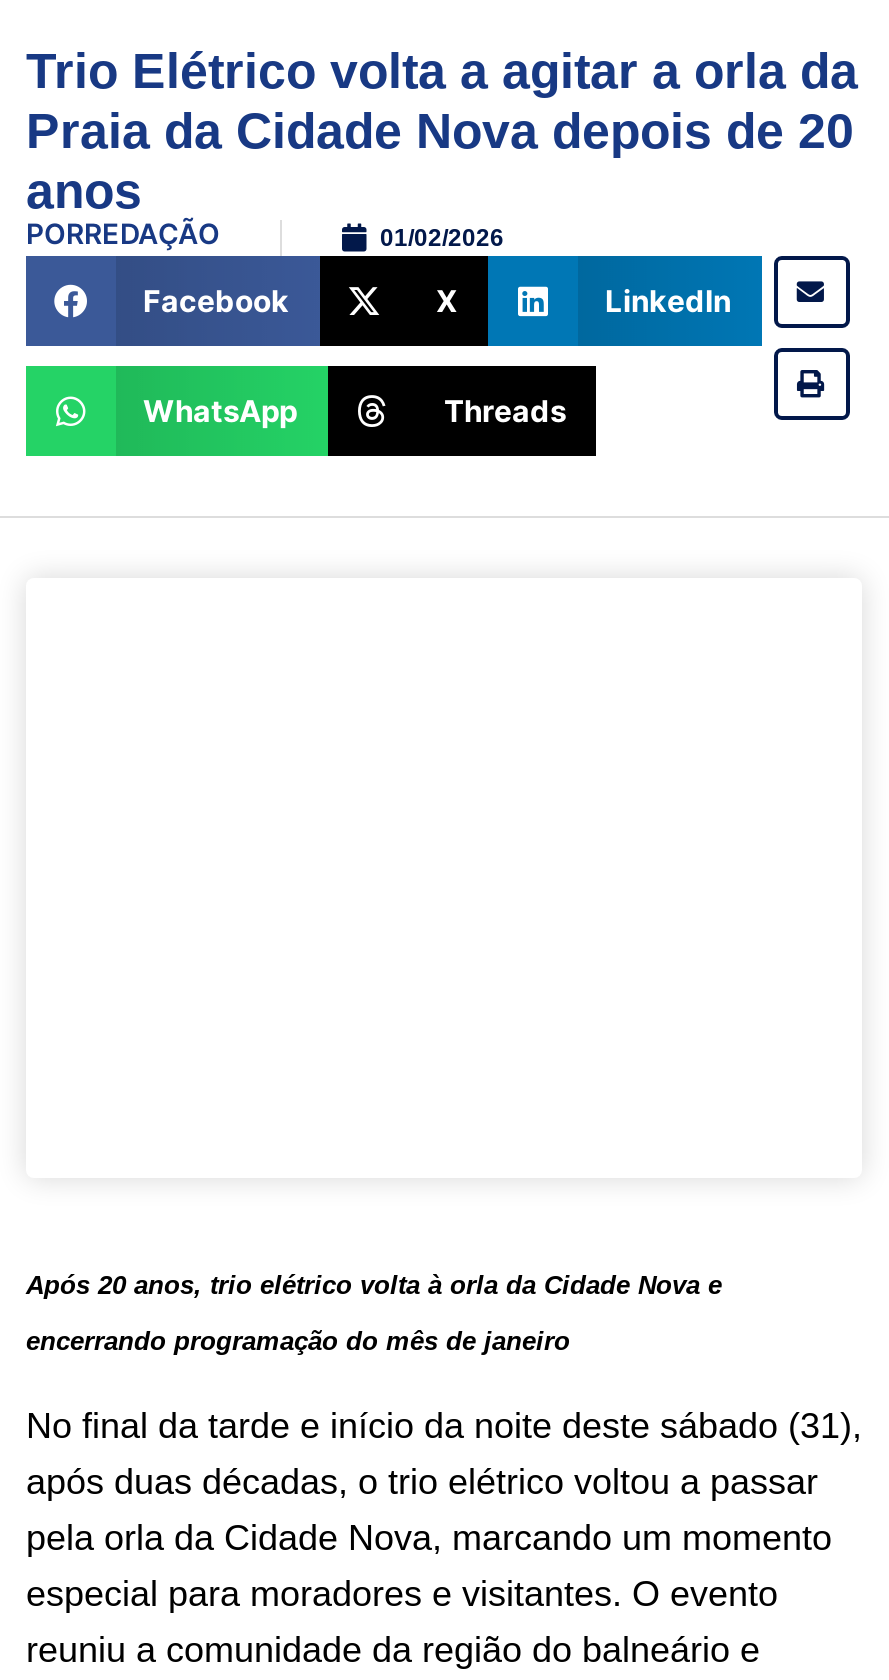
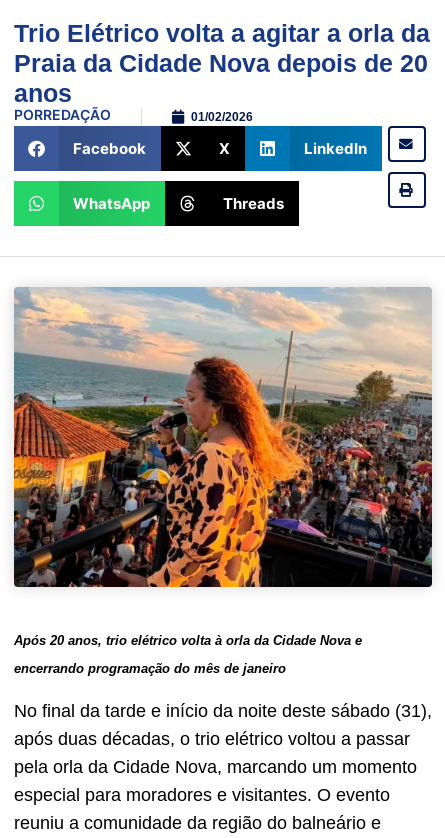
+ [image]
